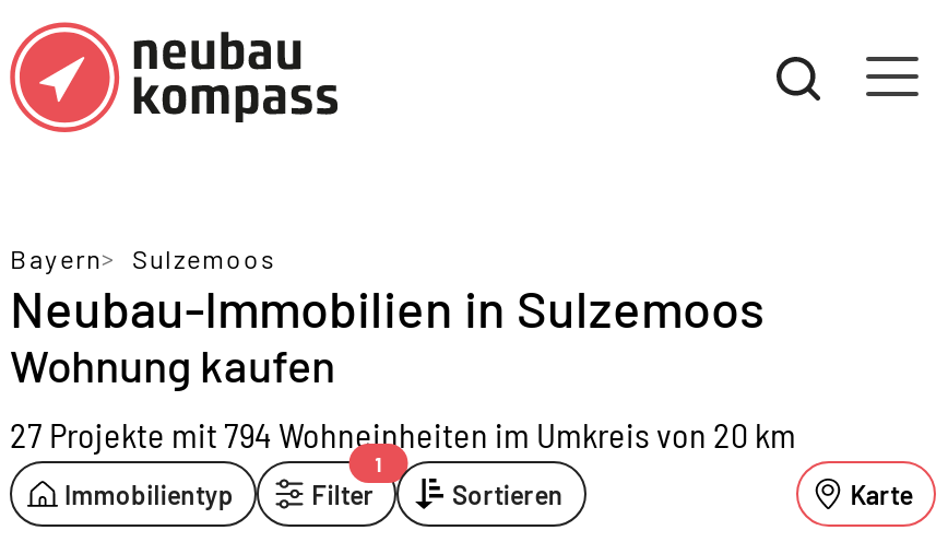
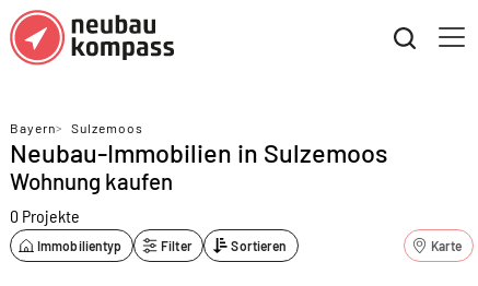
- 27 Projekte mit 794 Wohneinheiten im Umkreis von 20 km
+ 0 Projekte

- 1
